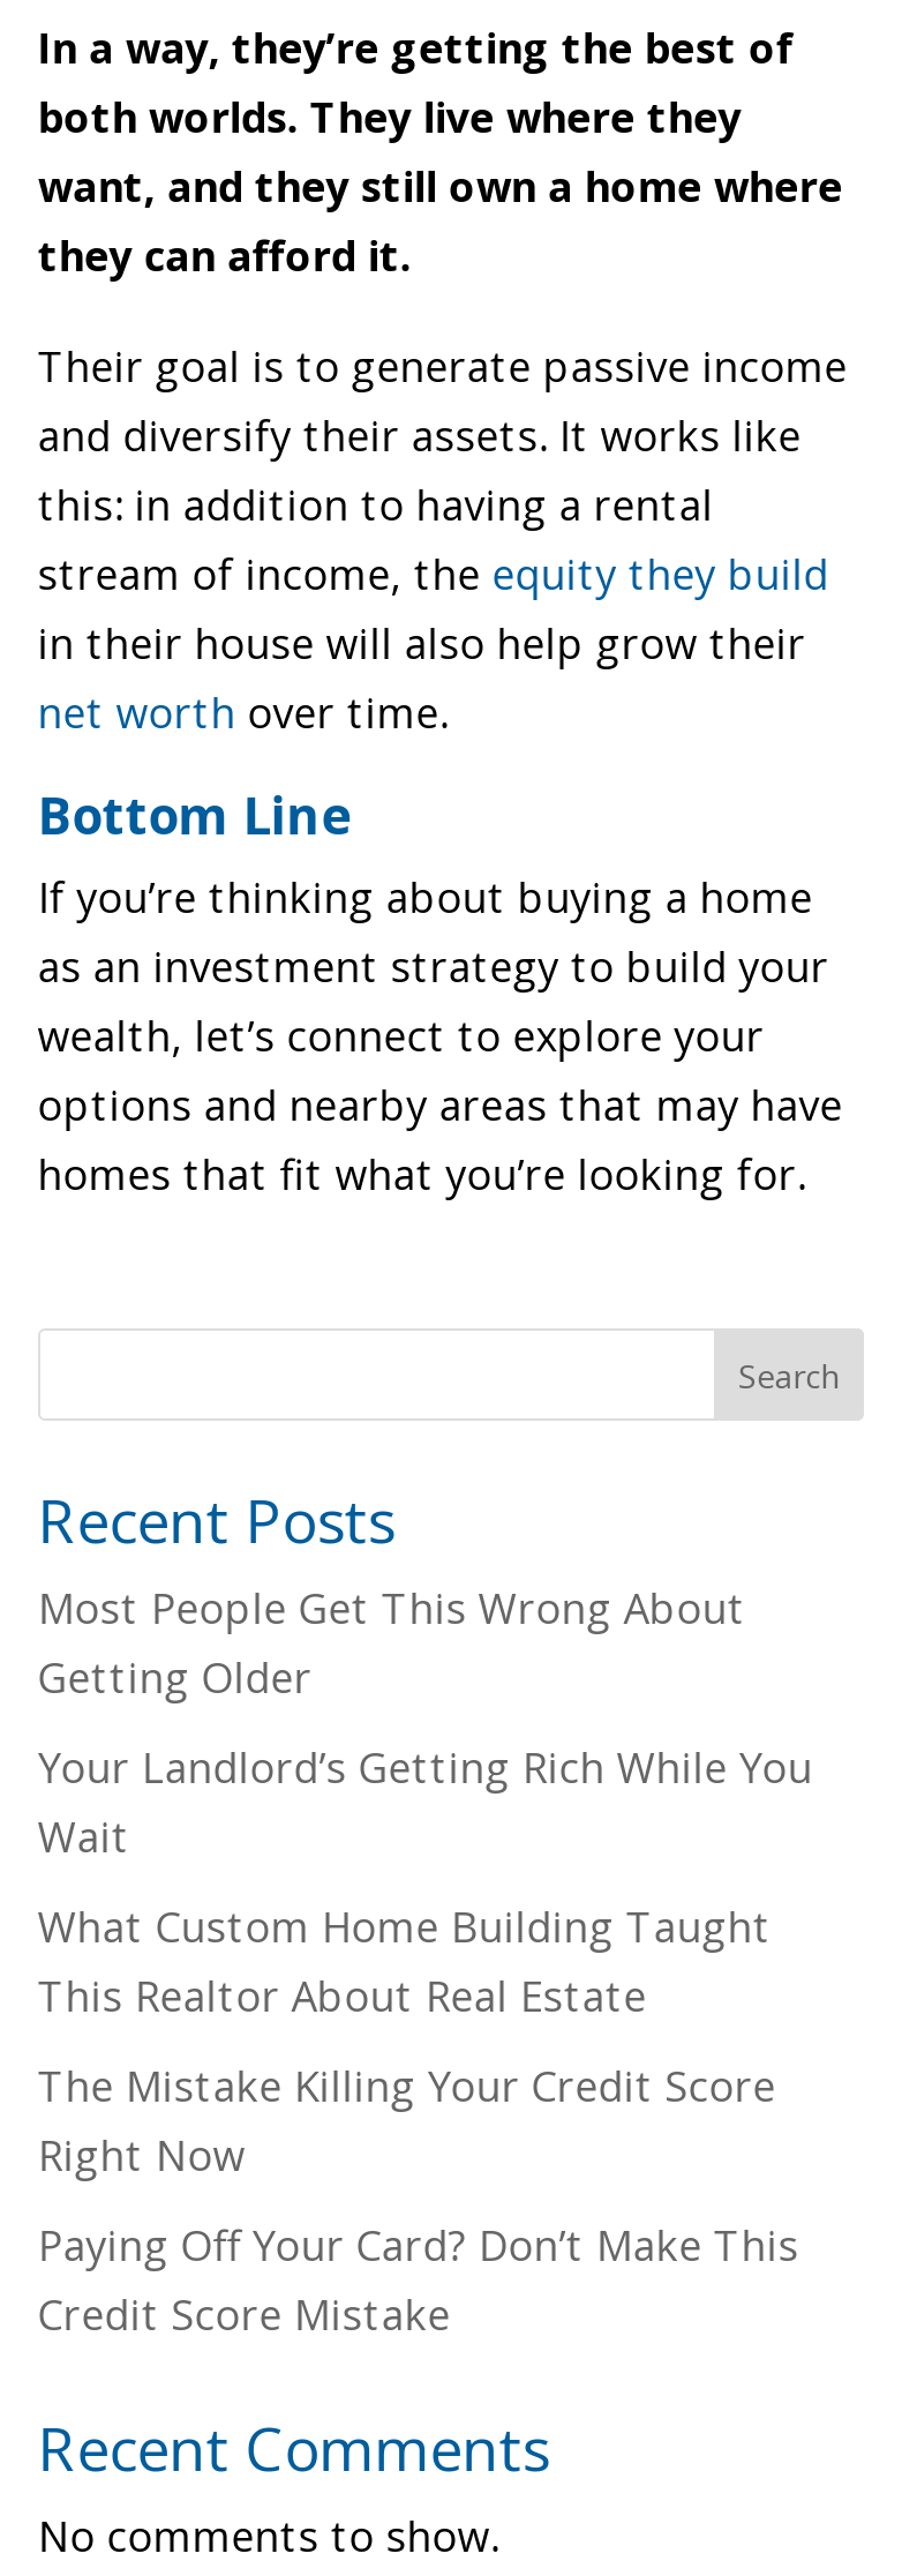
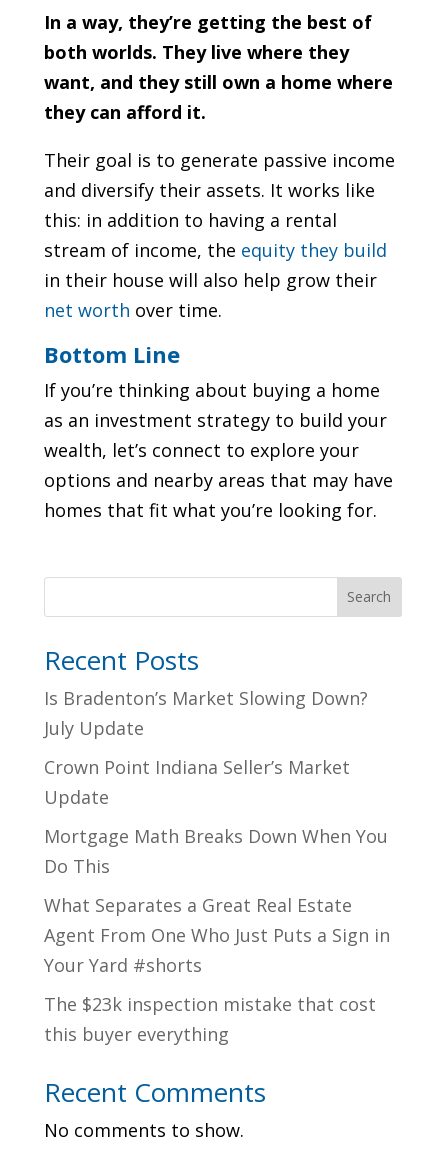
- Most People Get This Wrong About
- Getting Older
+ Is Bradenton’s Market Slowing Down?
+ July Update

- Your Landlord’s Getting Rich While You
- Wait
+ Crown Point Indiana Seller’s Market
+ Update

- What Custom Home Building Taught
- This Realtor About Real Estate
+ Mortgage Math Breaks Down When You
+ Do This

- The Mistake Killing Your Credit Score
- Right Now
+ What Separates a Great Real Estate
+ Agent From One Who Just Puts a Sign in
+ Your Yard #shorts

- Paying Off Your Card? Don’t Make This
- Credit Score Mistake
+ The $23k inspection mistake that cost
+ this buyer everything
